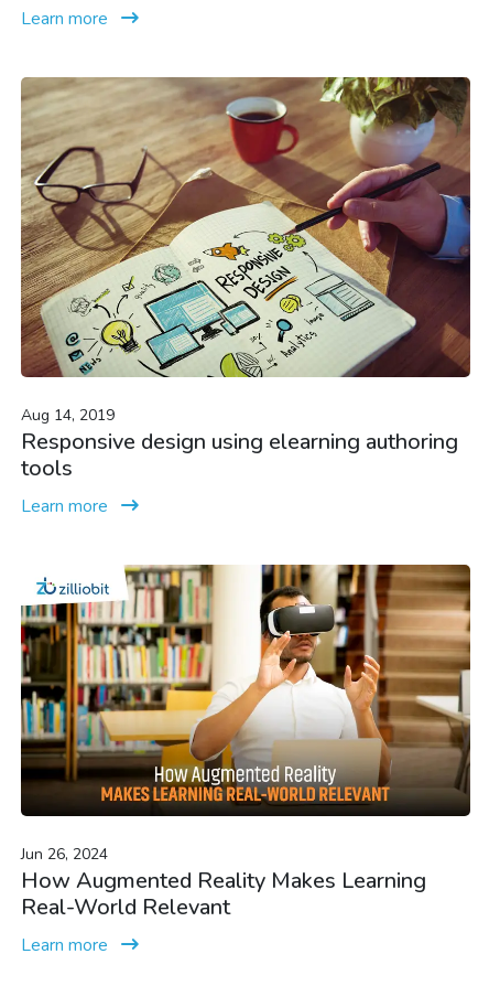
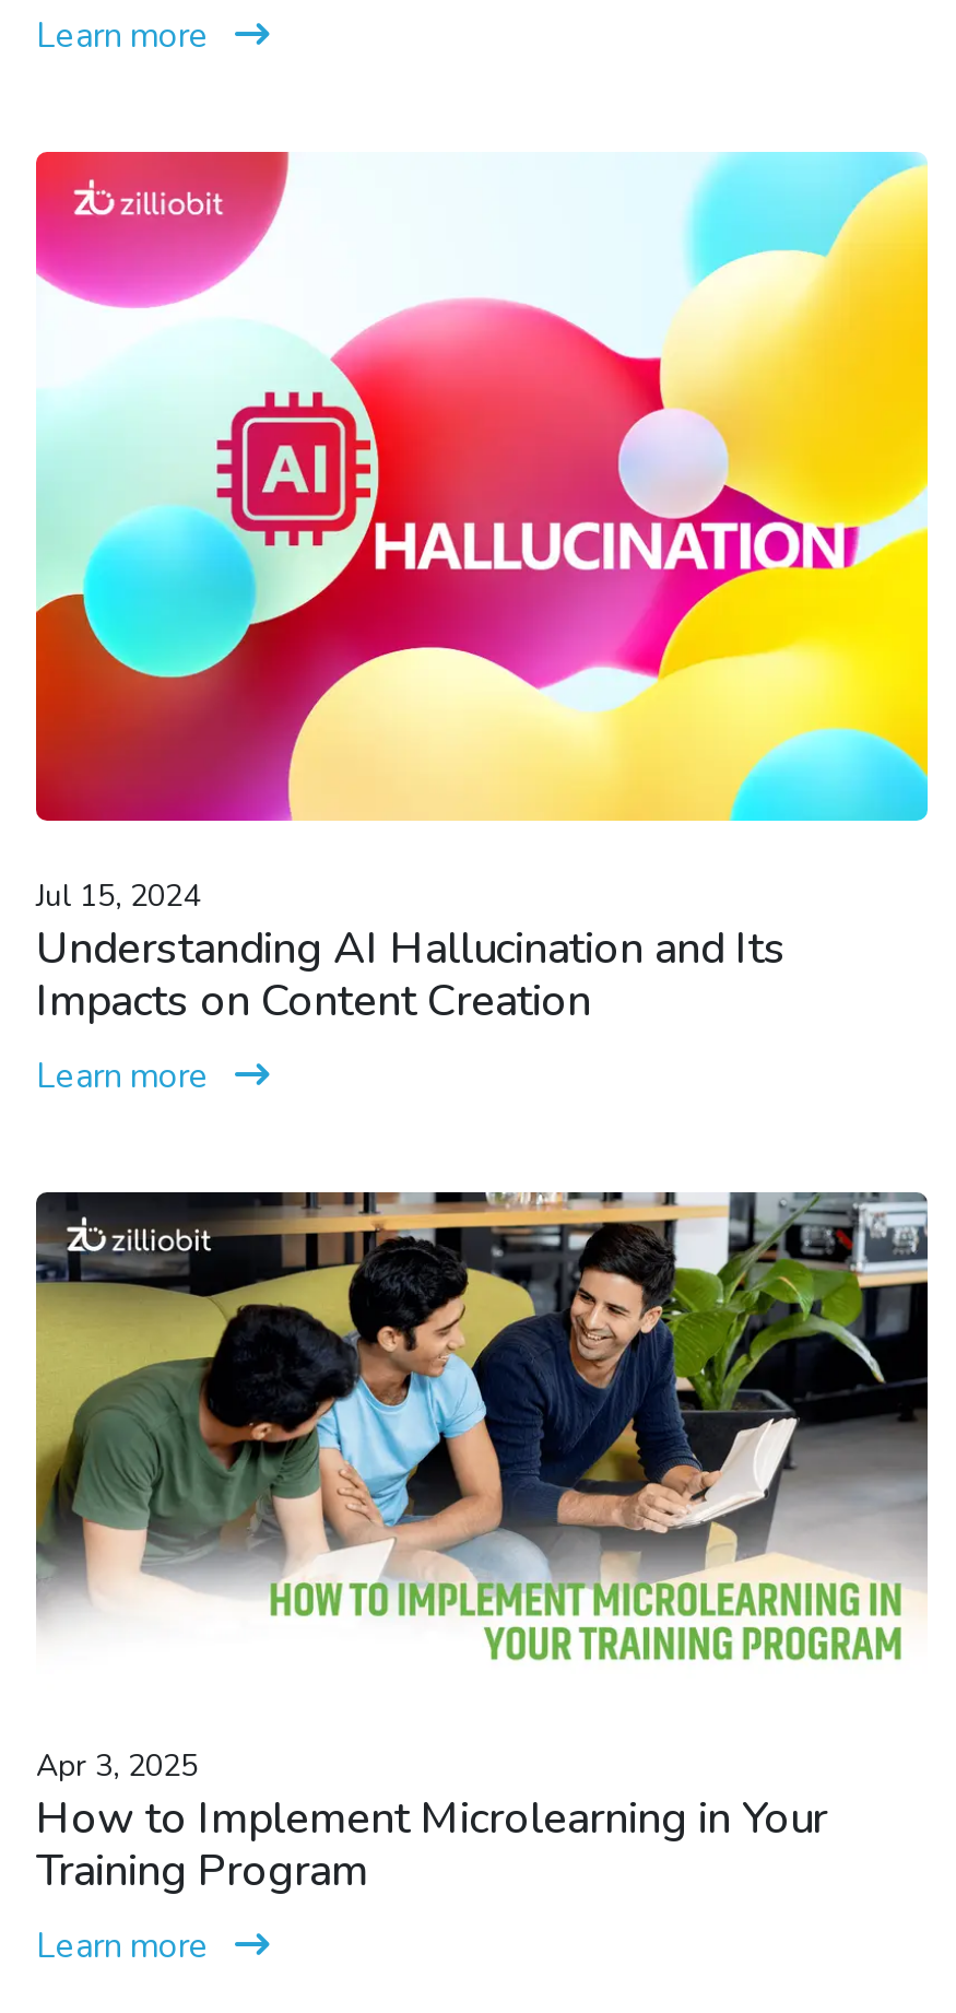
- [image]
- Aug 14, 2019
- Responsive design using elearning authoring
- tools
+ [image]
+ Jul 15, 2024
+ Understanding AI Hallucination and Its
+ Impacts on Content Creation

- [image]
- Jun 26, 2024
- How Augmented Reality Makes Learning
- Real-World Relevant
+ [image]
+ Apr 3, 2025
+ How to Implement Microlearning in Your
+ Training Program
